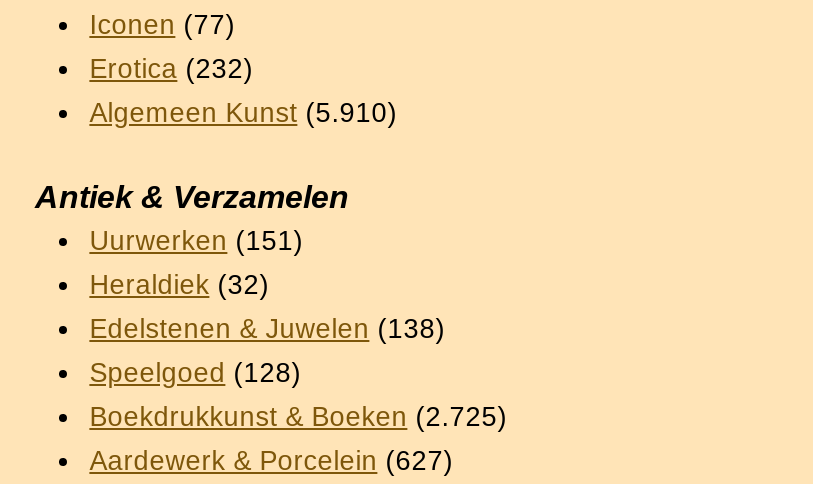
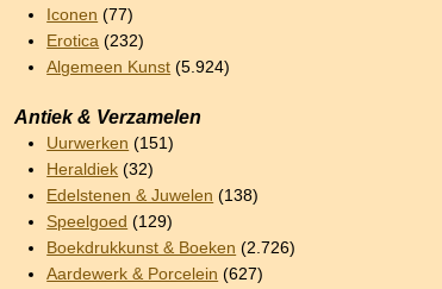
- Algemeen Kunst (5.910)
+ Algemeen Kunst (5.924)

- Speelgoed (128)
+ Speelgoed (129)

- Boekdrukkunst & Boeken (2.725)
+ Boekdrukkunst & Boeken (2.726)
